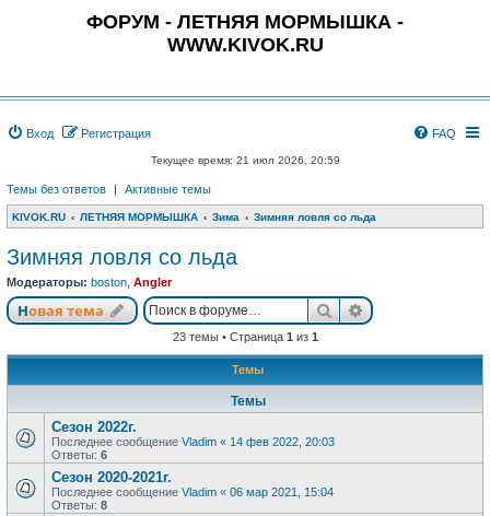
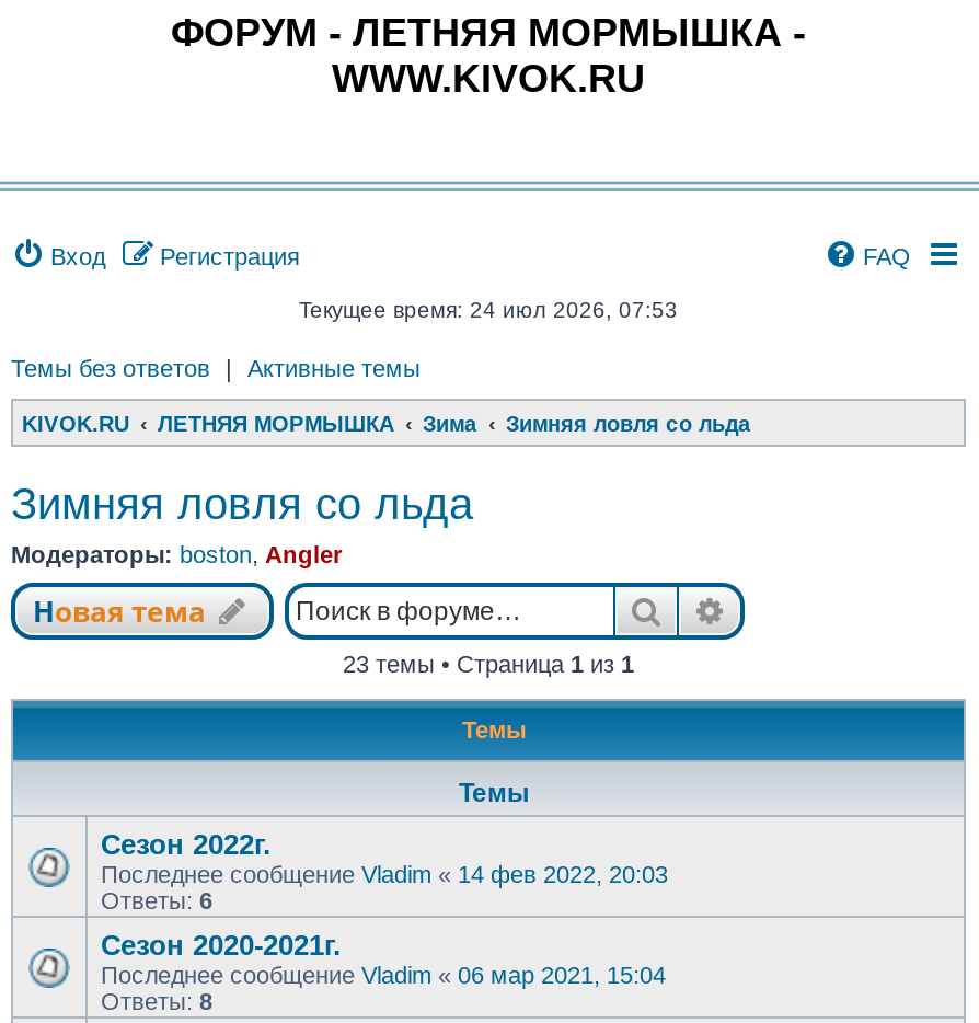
- Текущее время: 21 июл 2026, 20:59
+ Текущее время: 24 июл 2026, 07:53
